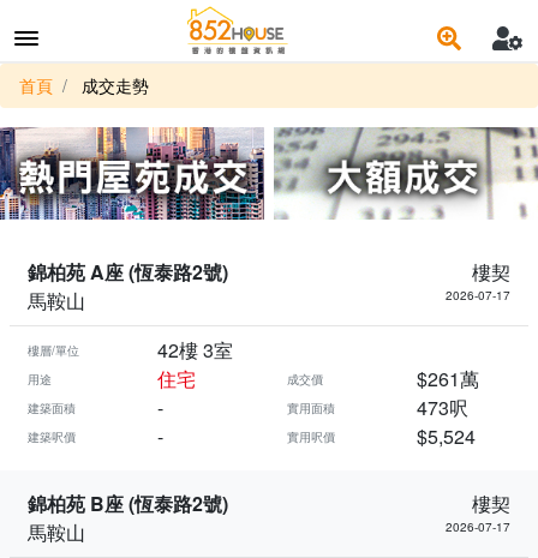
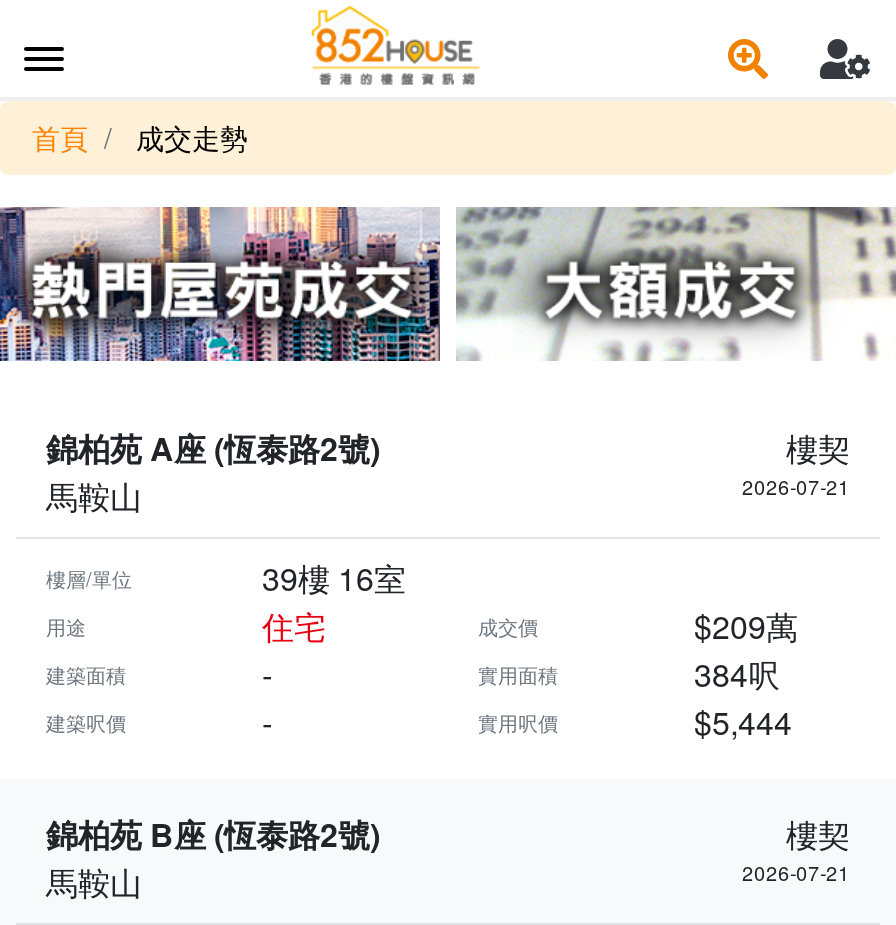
- 2026-07-17
+ 2026-07-21

- 42樓 3室
+ 39樓 16室

- $261萬
+ $209萬

- 473呎
+ 384呎

- $5,524
+ $5,444

- 2026-07-17
+ 2026-07-21
